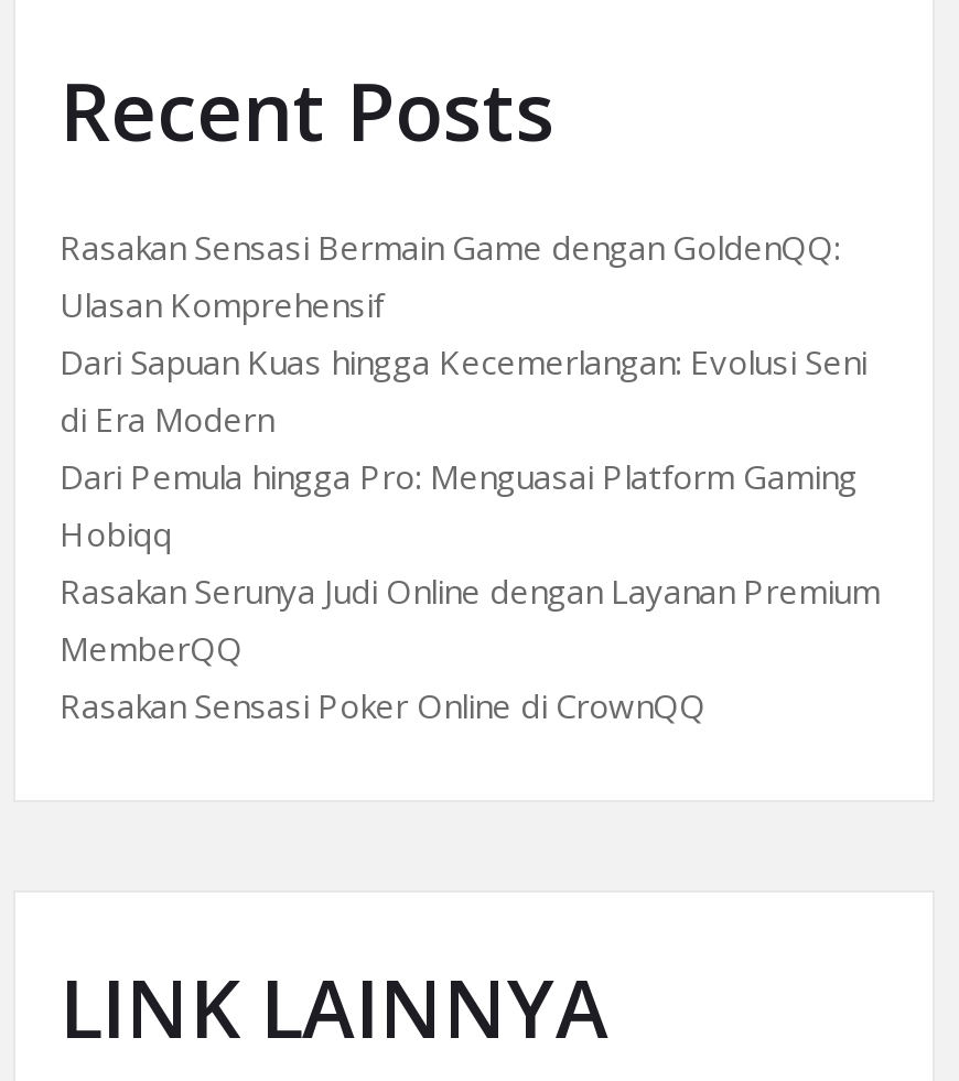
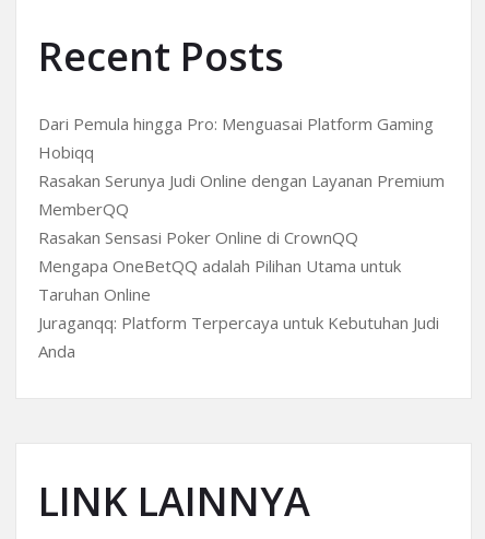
- Rasakan Sensasi Bermain Game dengan GoldenQQ:
- Ulasan Komprehensif
- Dari Sapuan Kuas hingga Kecemerlangan: Evolusi Seni
- di Era Modern

moved up: Dari Pemula hingga Pro: Menguasai Platform Gaming | Hobiqq | Rasakan Serunya Judi Online dengan Layanan Premium | MemberQQ | Rasakan Sensasi Poker Online di CrownQQ

+ Mengapa OneBetQQ adalah Pilihan Utama untuk
+ Taruhan Online
+ Juraganqq: Platform Terpercaya untuk Kebutuhan Judi
+ Anda
